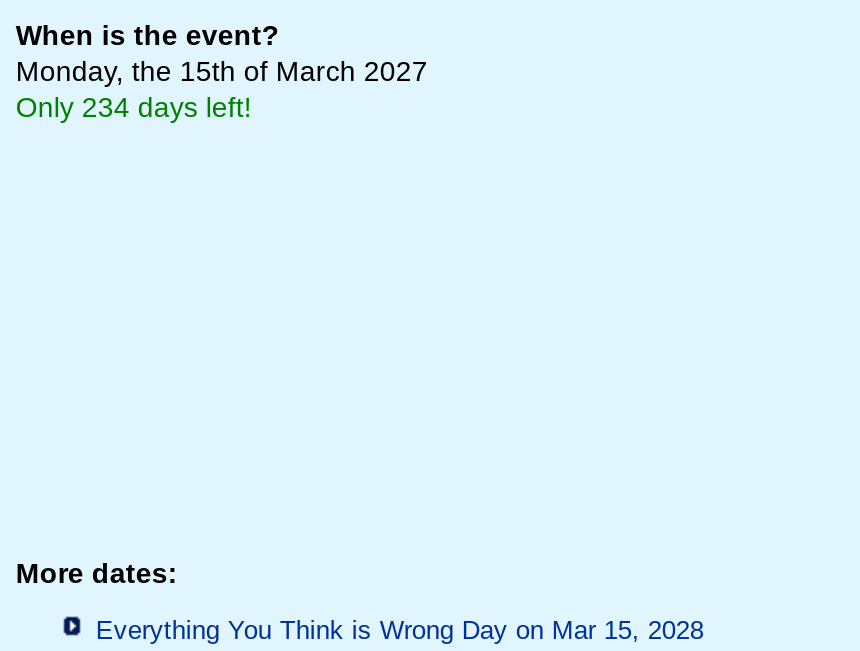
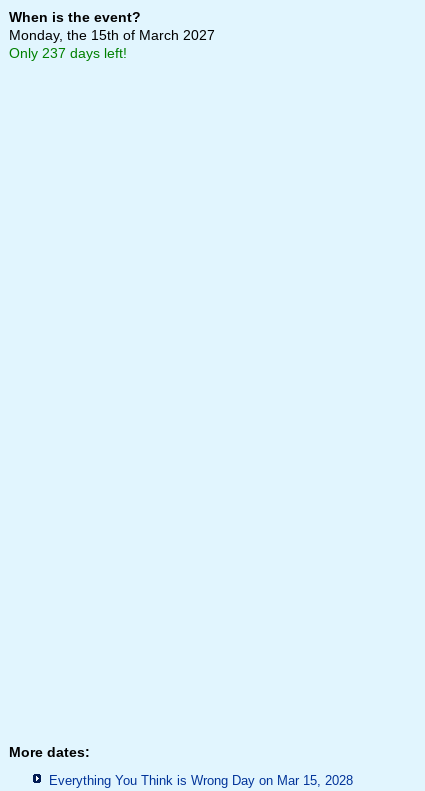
- Only 234 days left!
+ Only 237 days left!
